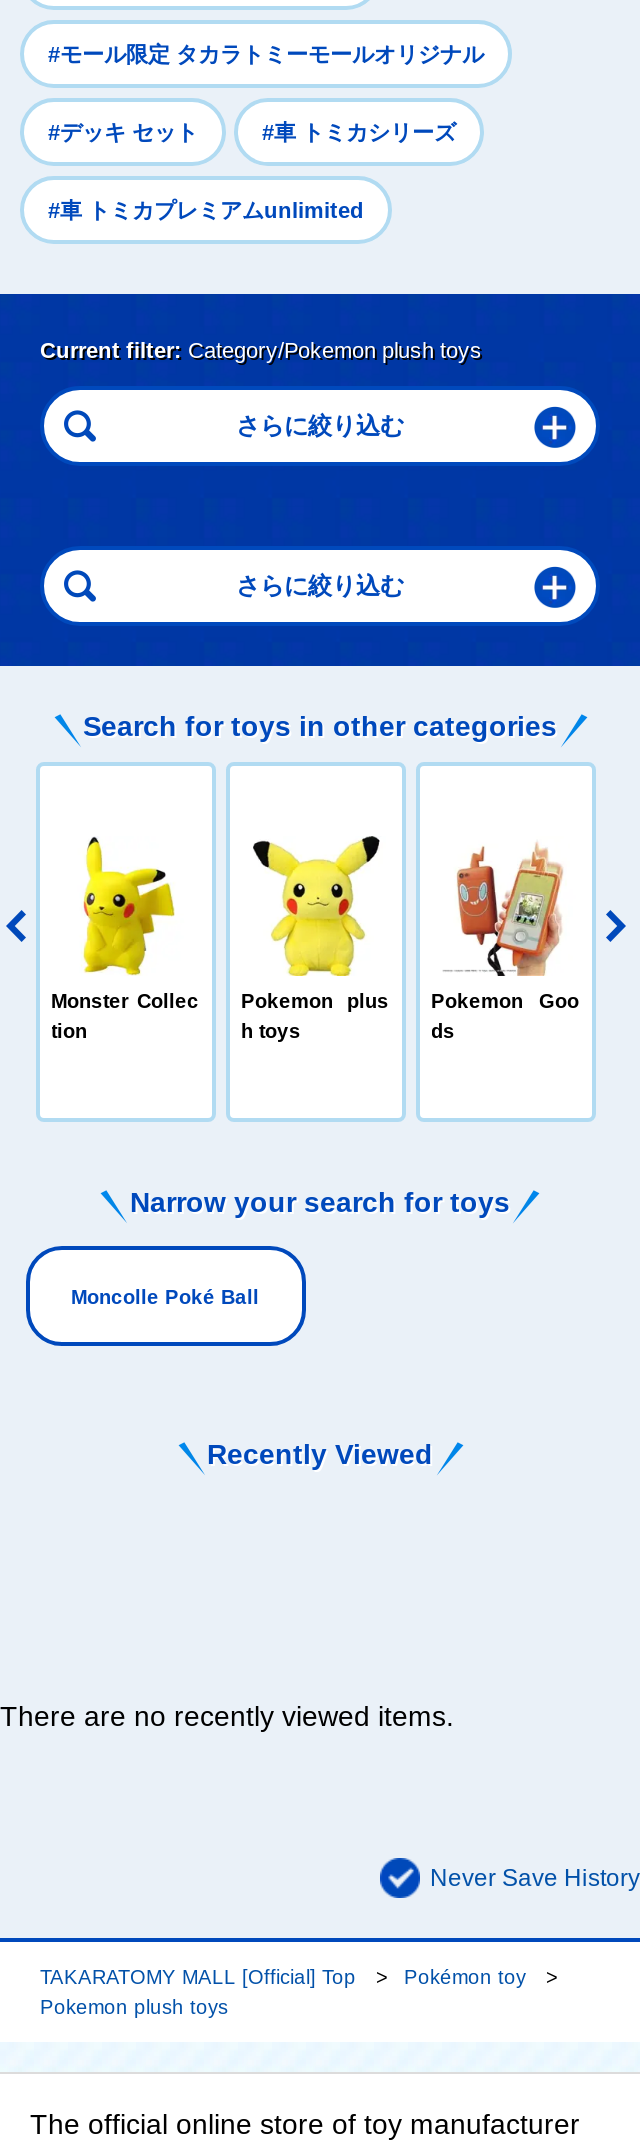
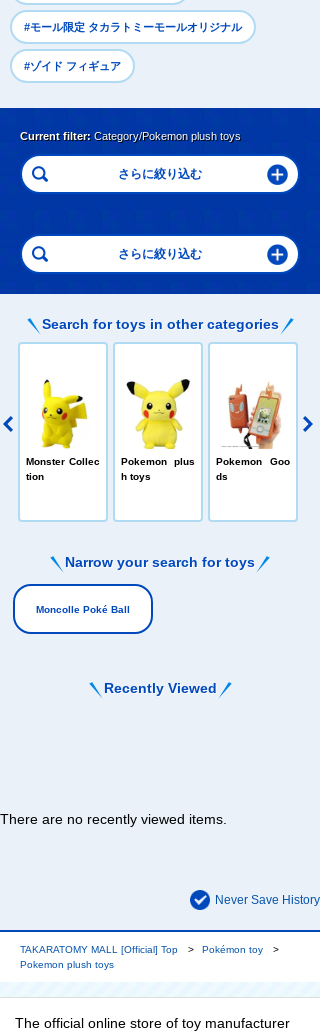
- #デッキ セット
- #車 トミカシリーズ
- #車 トミカプレミアムunlimited
+ #ゾイド フィギュア
